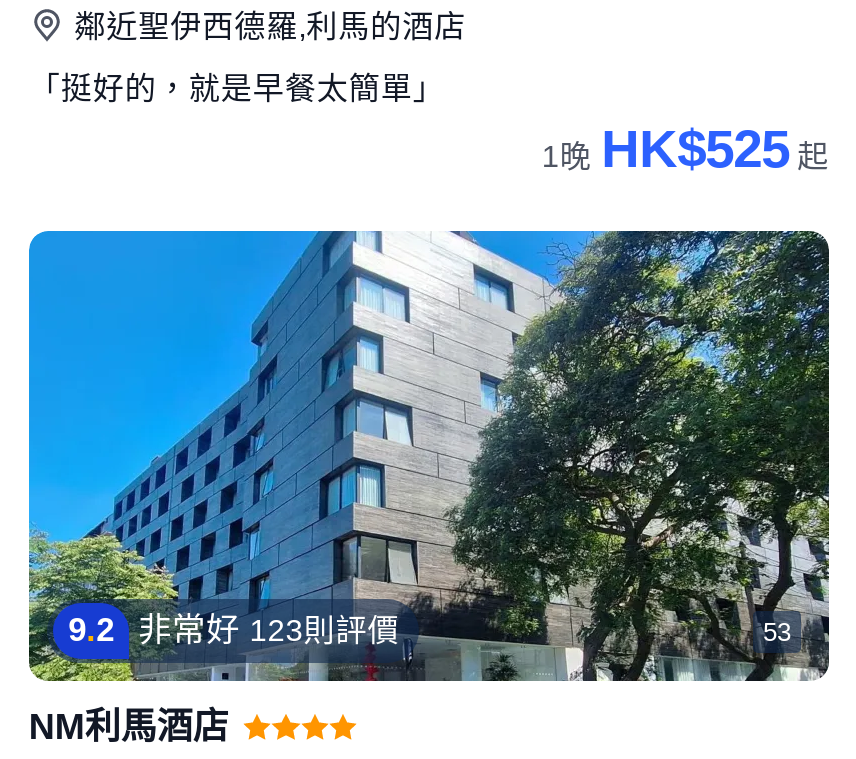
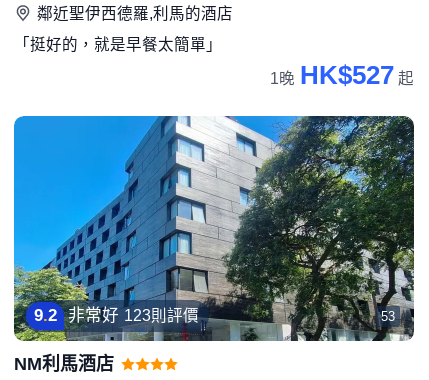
- 1晚 HK$525起
+ 1晚 HK$527起
